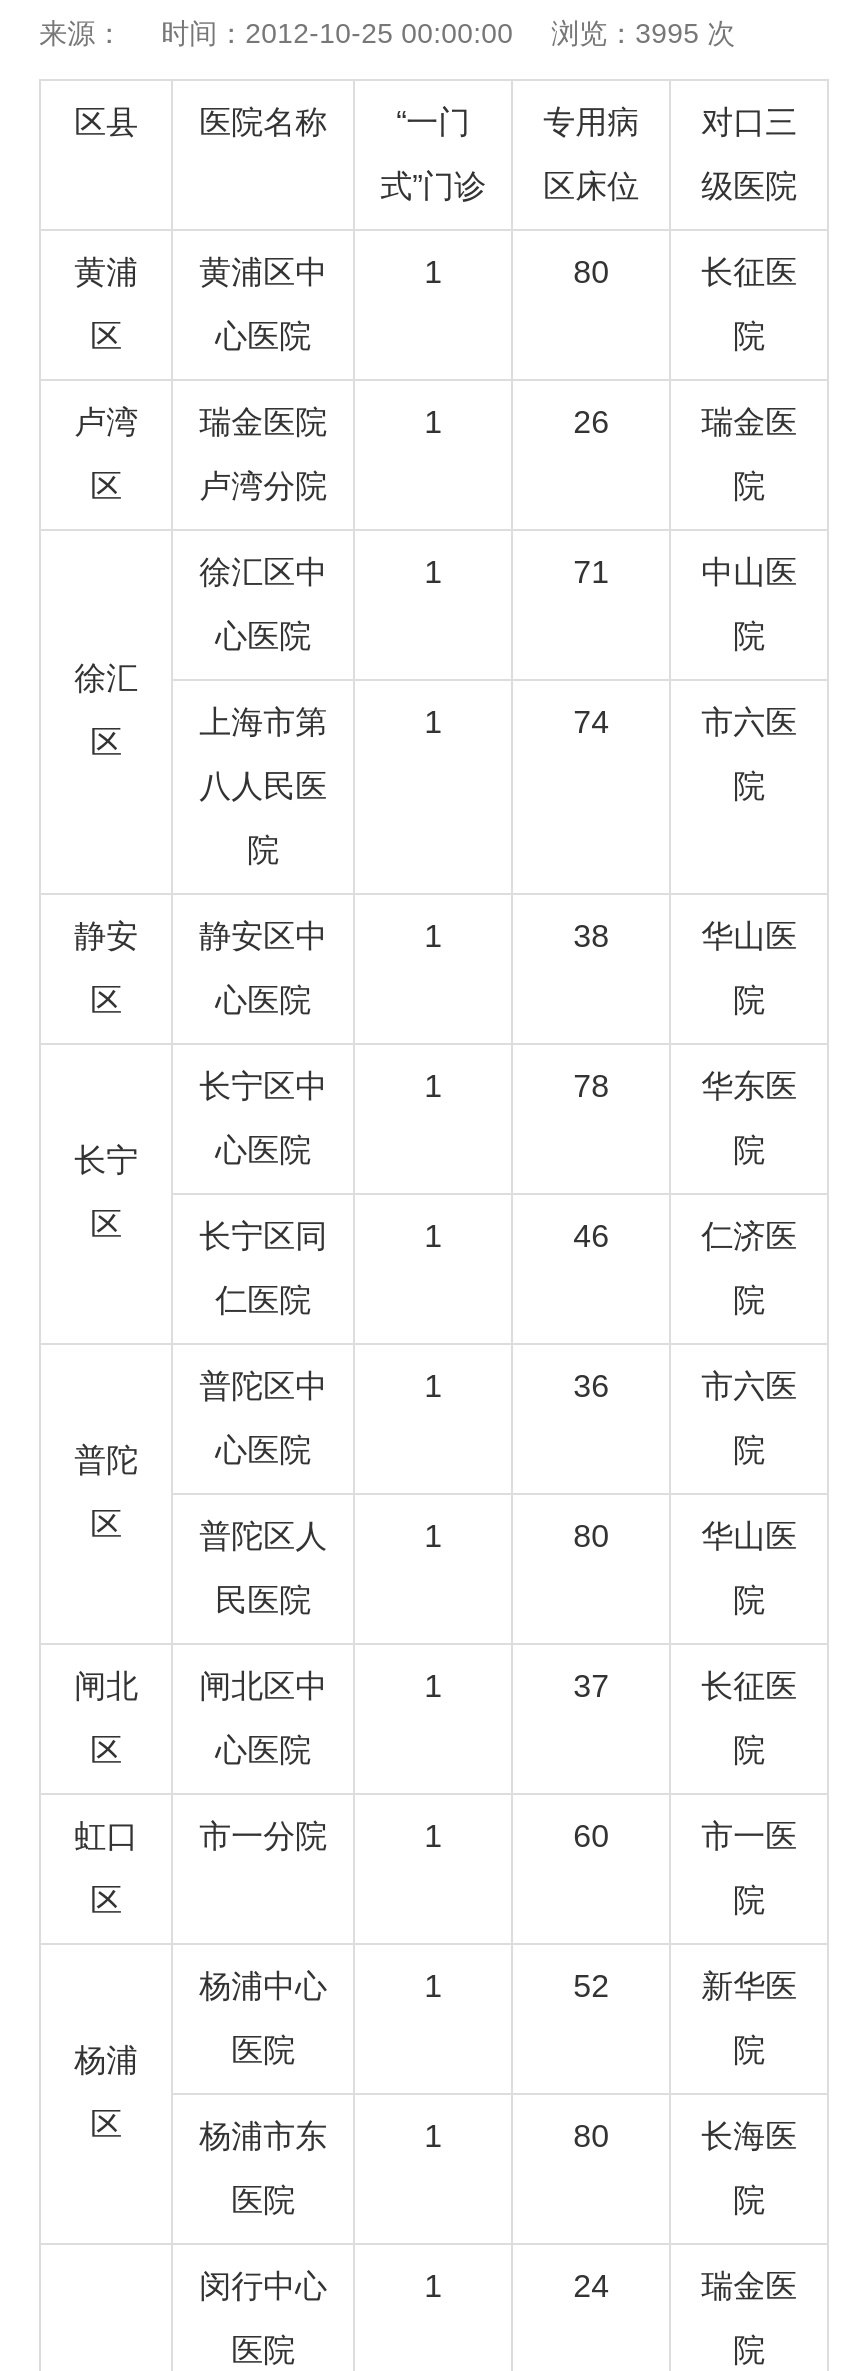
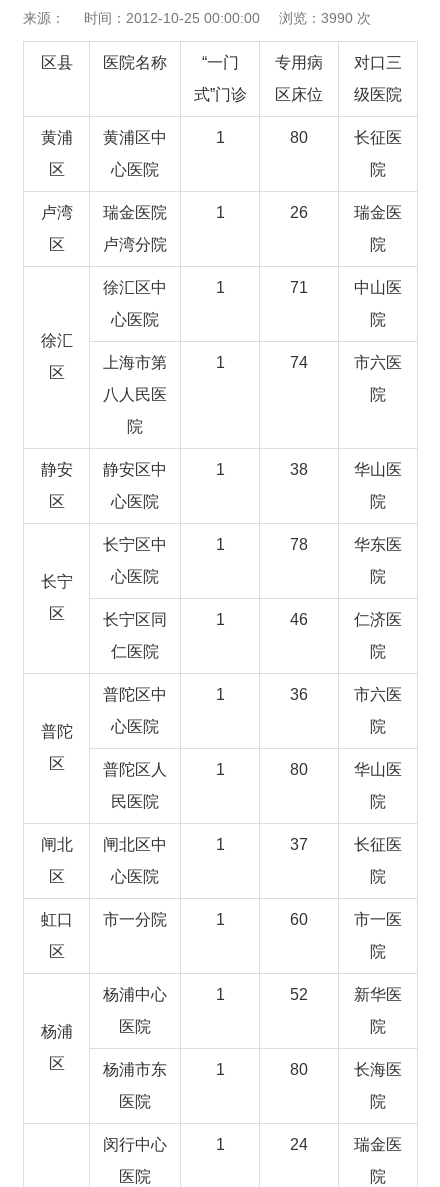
- 来源： 时间：2012-10-25 00:00:00 浏览：3995次
+ 来源： 时间：2012-10-25 00:00:00 浏览：3990次
